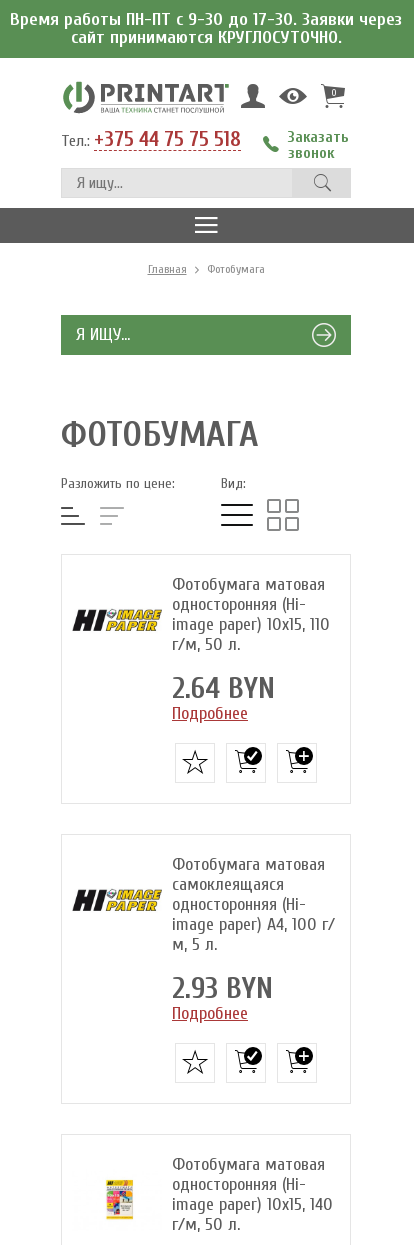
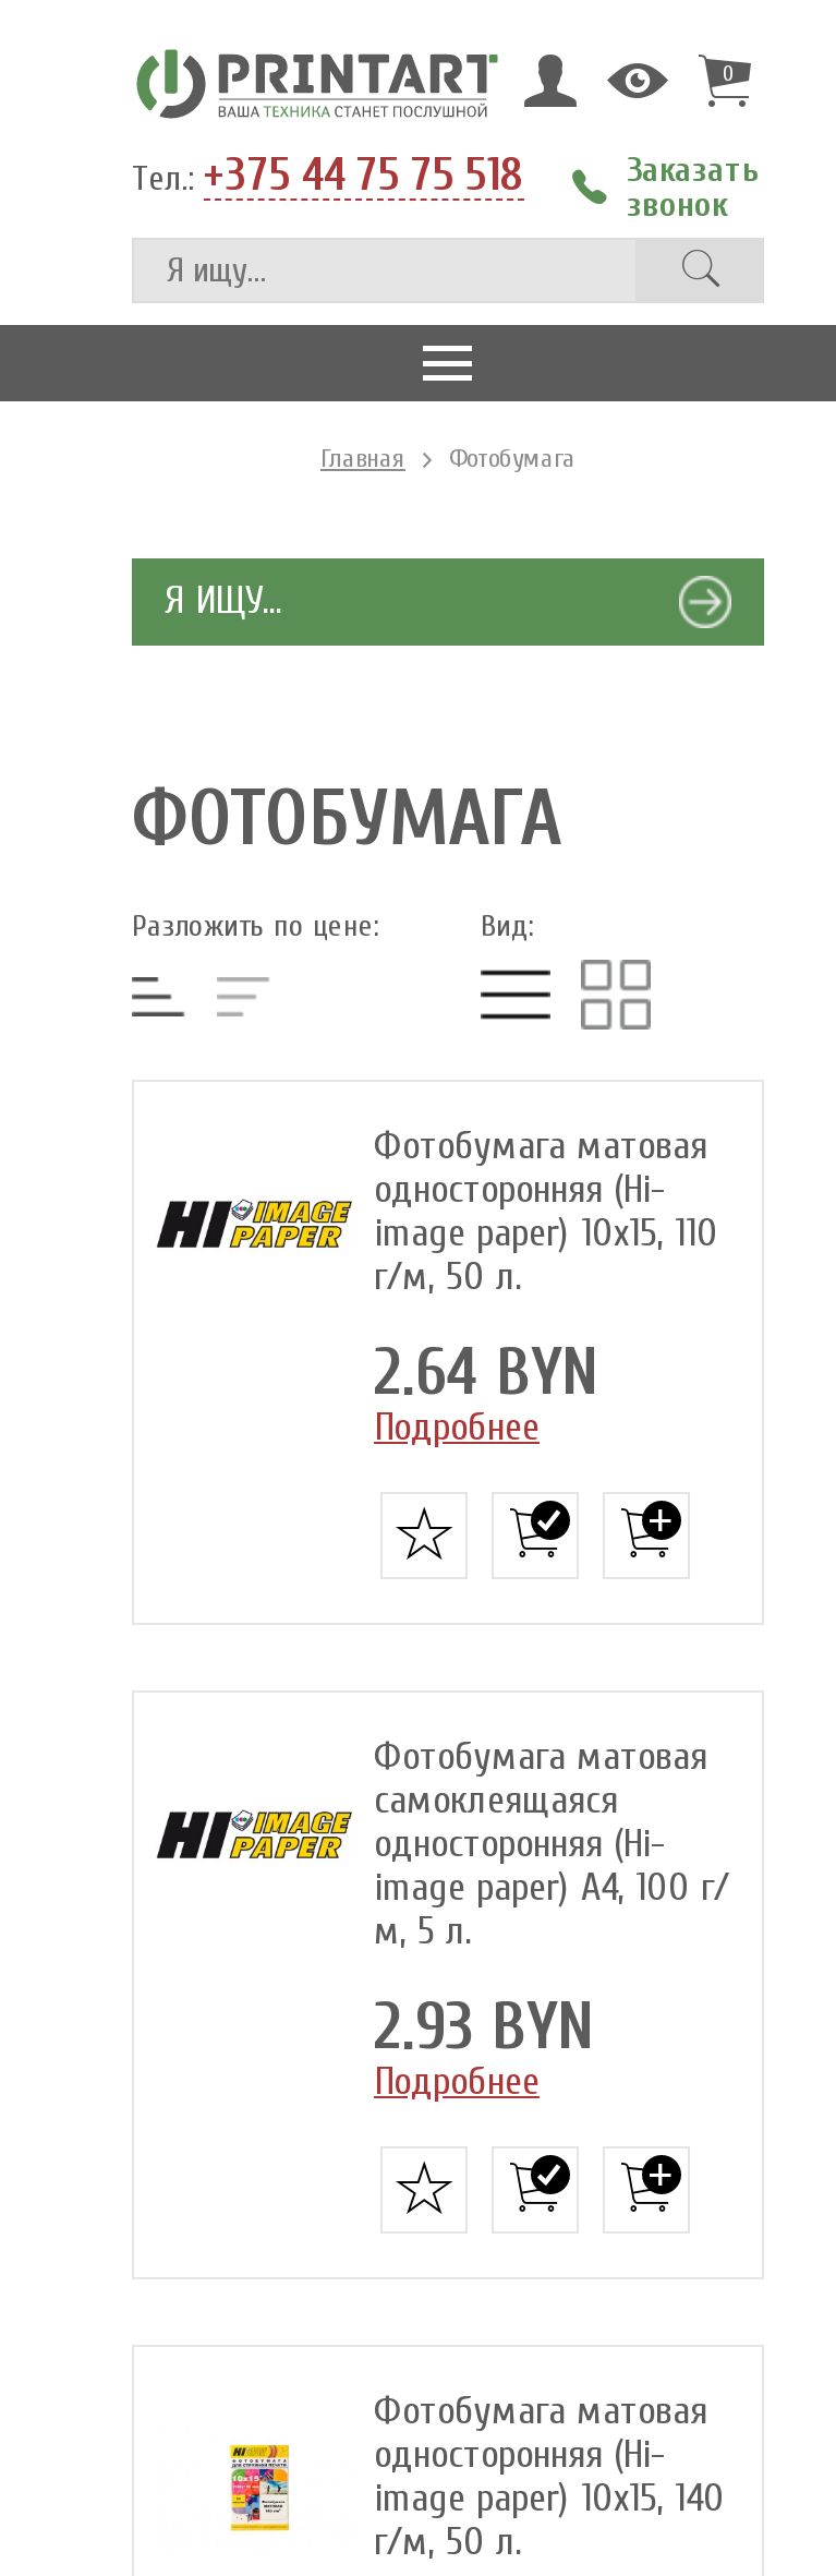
- Время работы ПН-ПТ с 9-30 до 17-30. Заявки через
- сайт принимаются КРУГЛОСУТОЧНО.
